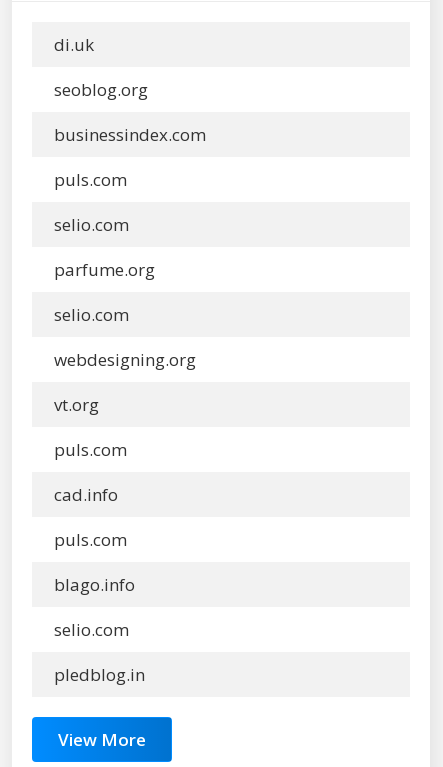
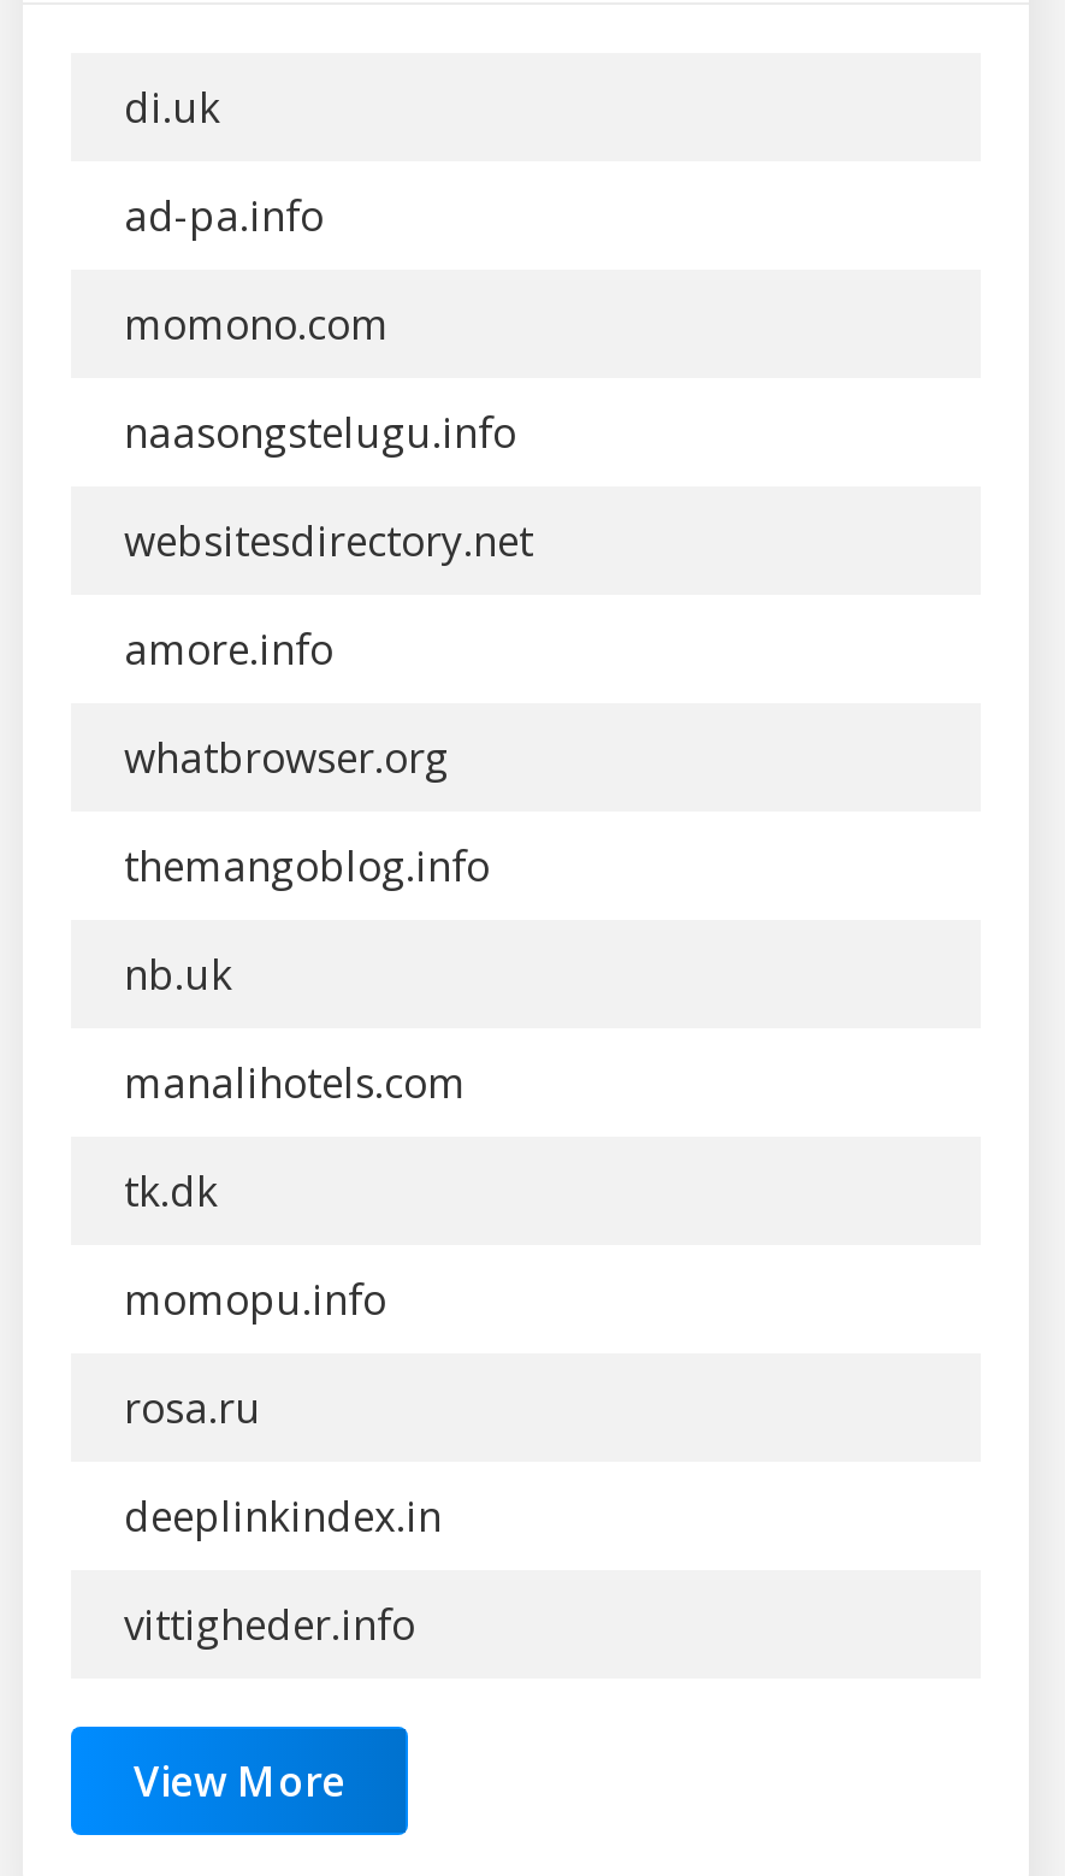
- seoblog.org
+ ad-pa.info

- businessindex.com
+ momono.com

- puls.com
+ naasongstelugu.info

- selio.com
+ websitesdirectory.net

- parfume.org
+ amore.info

- selio.com
+ whatbrowser.org

- webdesigning.org
+ themangoblog.info

- vt.org
+ nb.uk

- puls.com
+ manalihotels.com

- cad.info
+ tk.dk

- puls.com
+ momopu.info

- blago.info
+ rosa.ru

- selio.com
+ deeplinkindex.in

- pledblog.in
+ vittigheder.info
